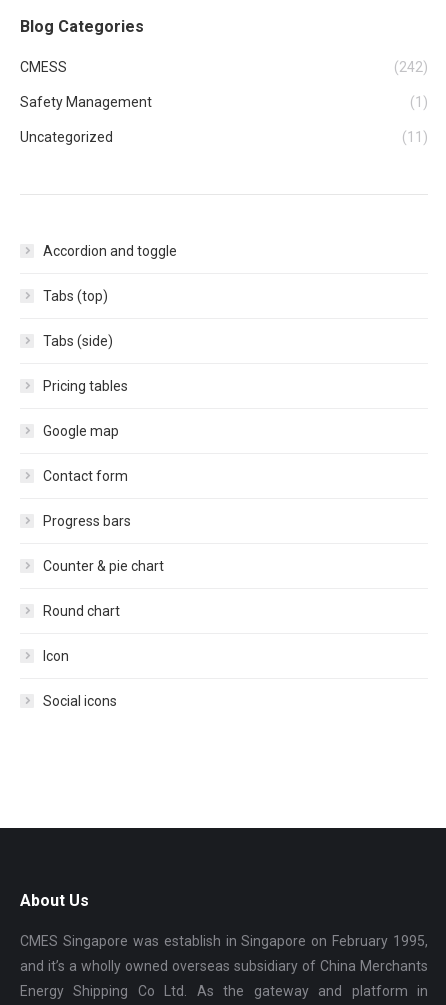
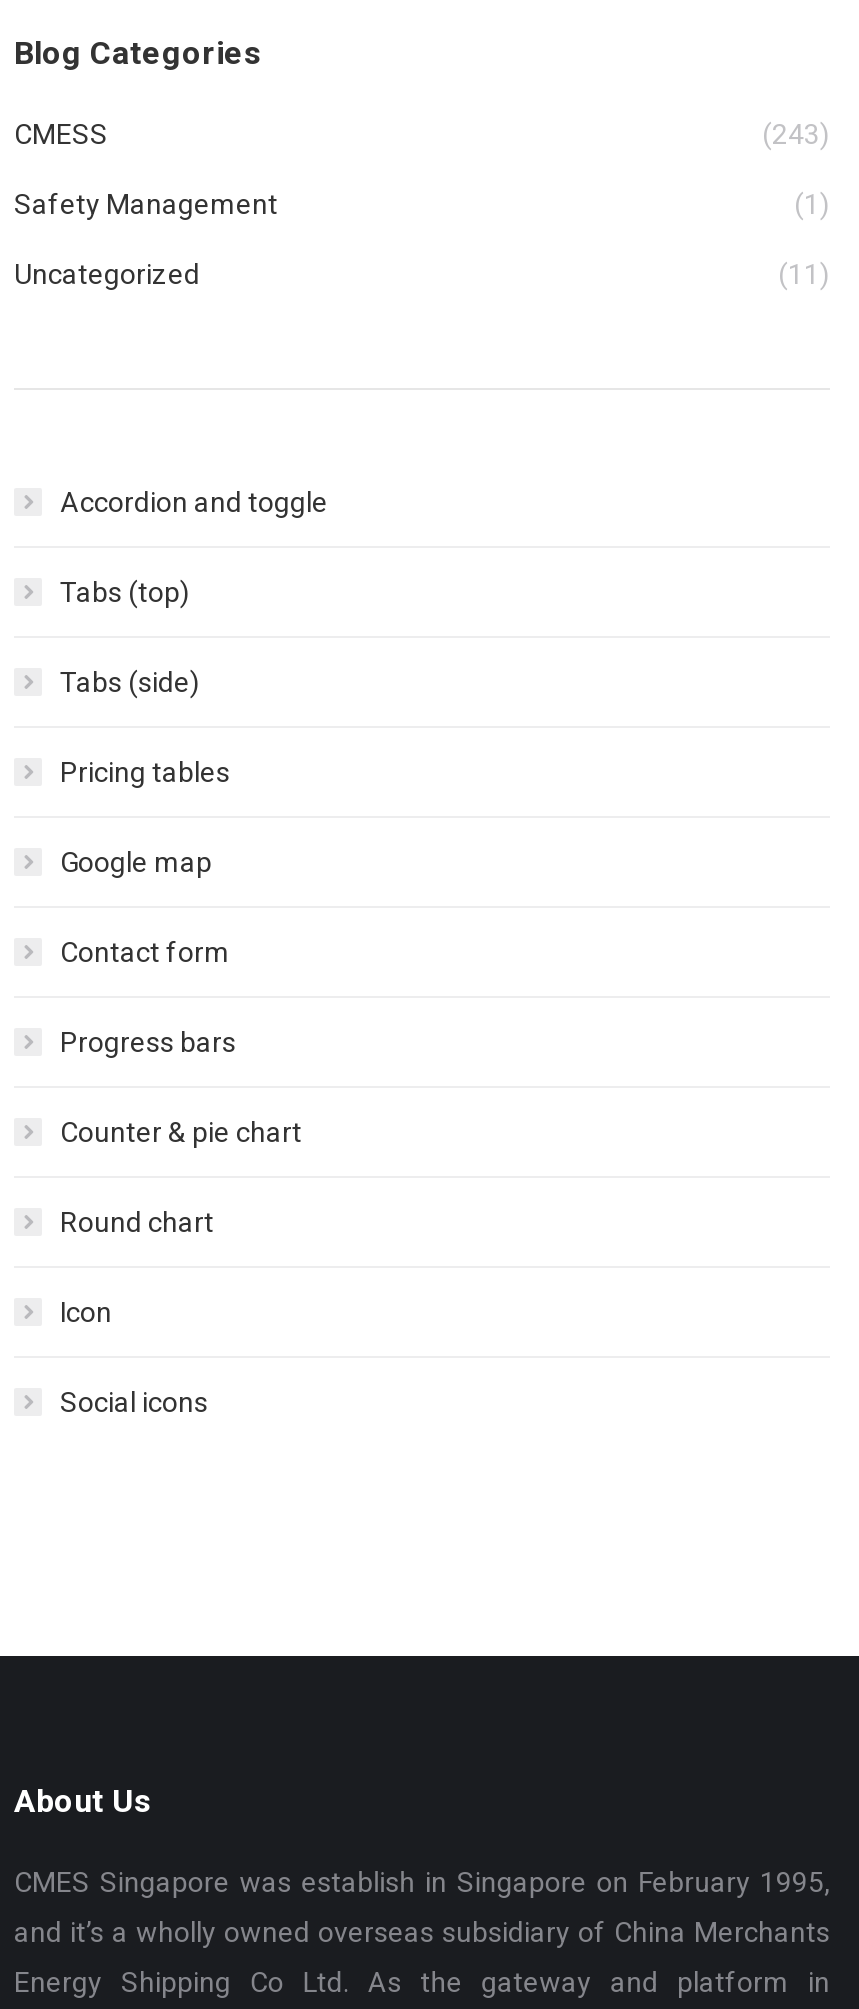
- (242)
+ (243)
